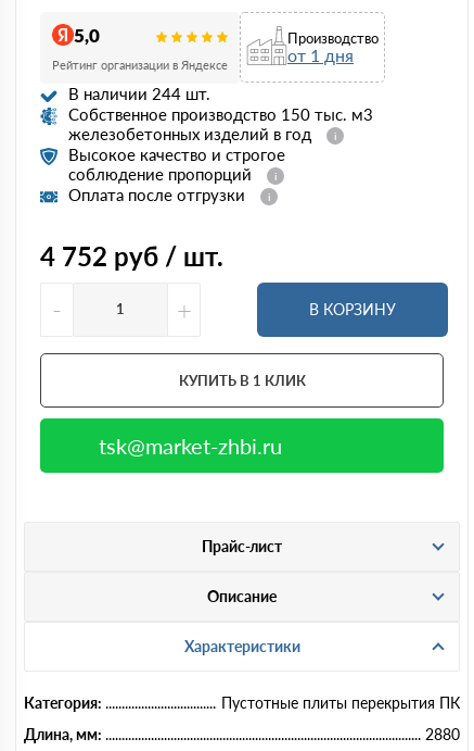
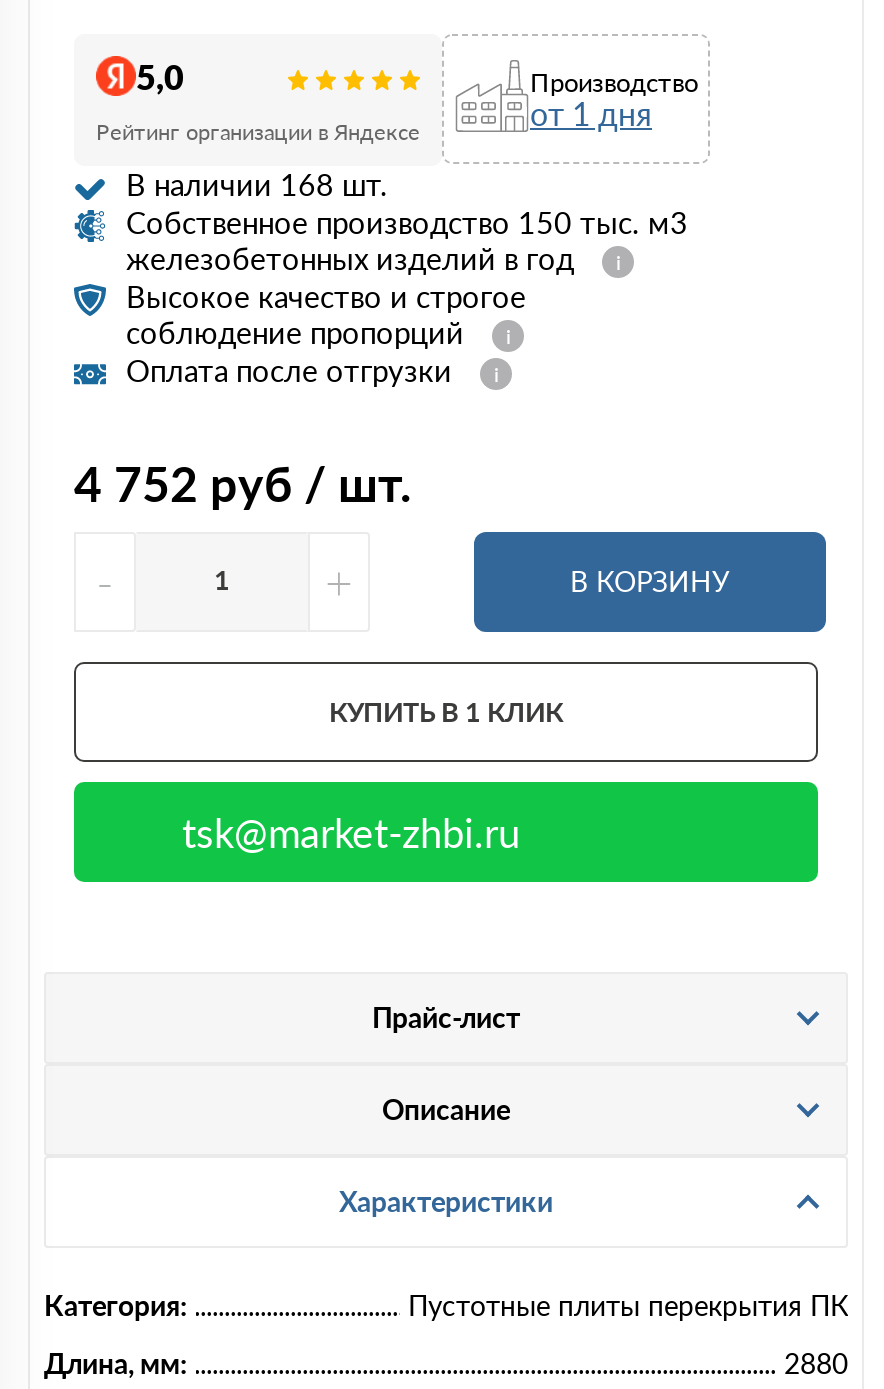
- В наличии 244 шт.
+ В наличии 168 шт.
